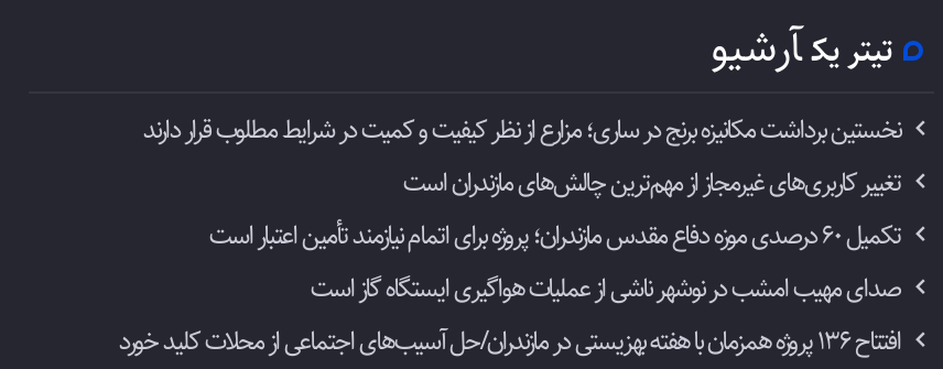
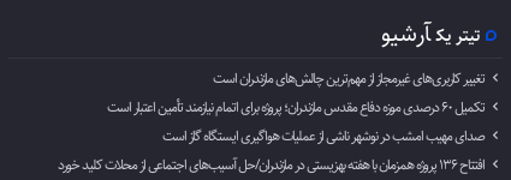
- نخستین برداشت مکانیزه برنج در ساری؛ مزارع از نظر کیفیت و کمیت در شرایط مطلوب قرار دارند
